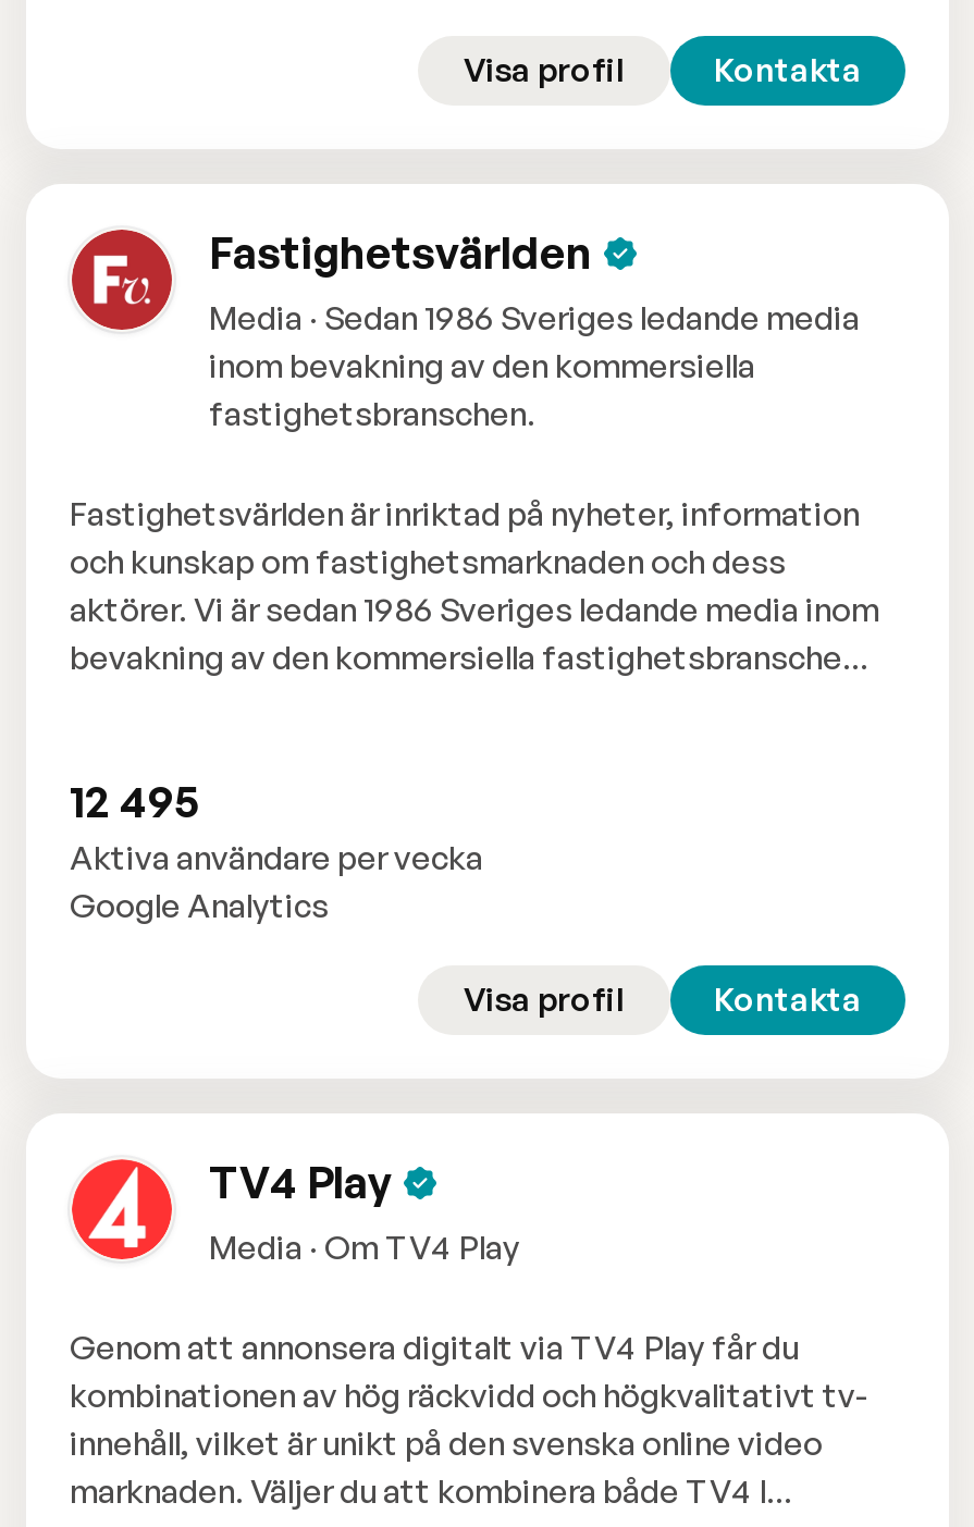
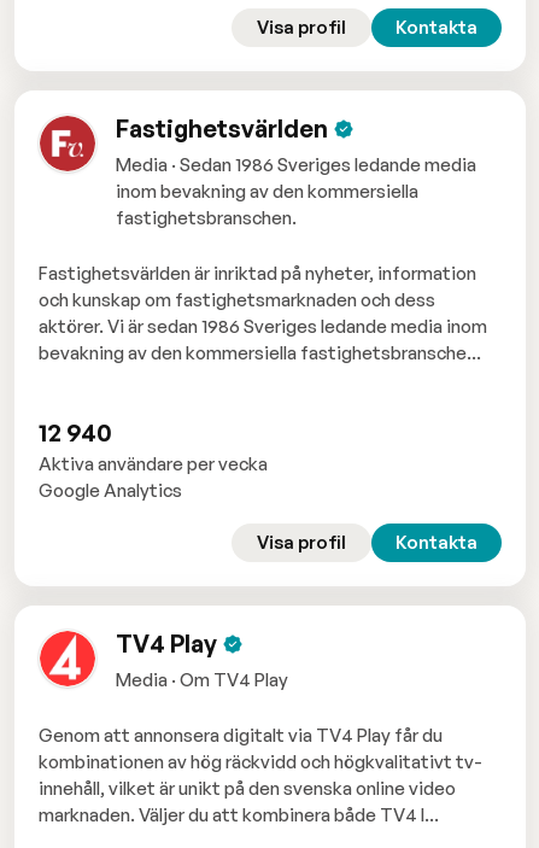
- 12 495
+ 12 940
